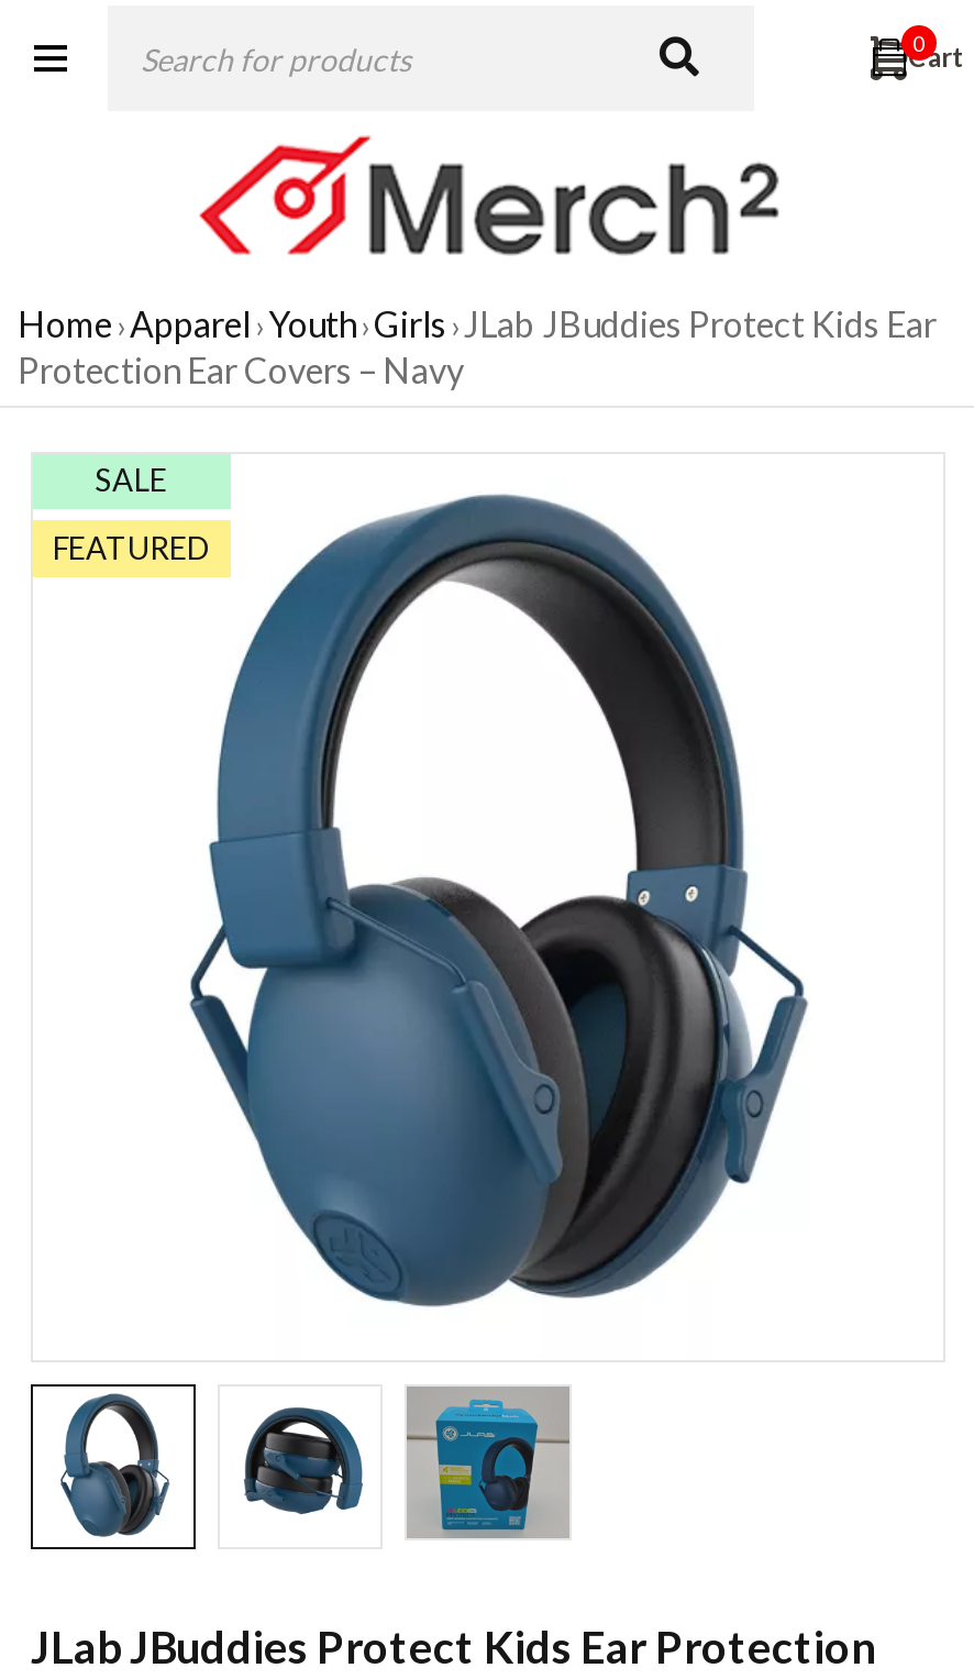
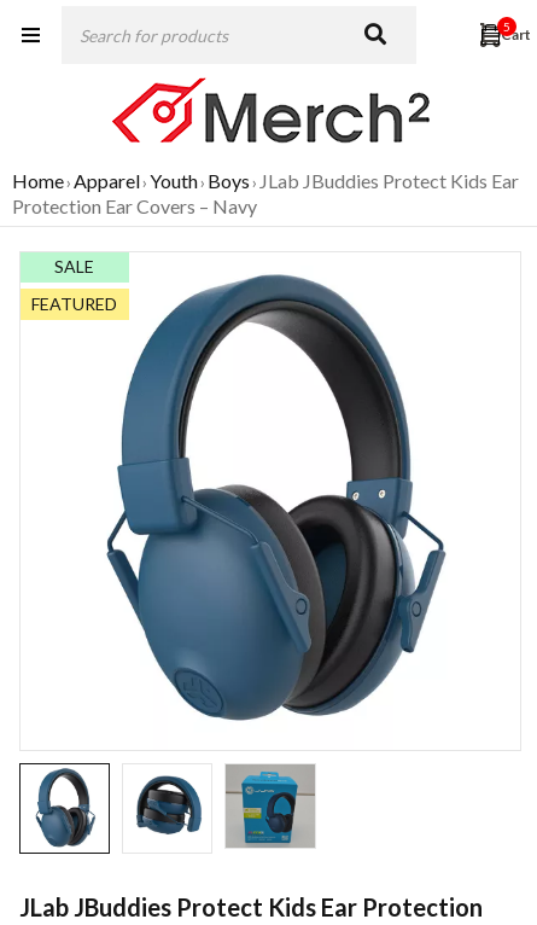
- 0
+ 5

- Home › Apparel › Youth › Girls › JLab JBuddies Protect Kids Ear
+ Home › Apparel › Youth › Boys › JLab JBuddies Protect Kids Ear
